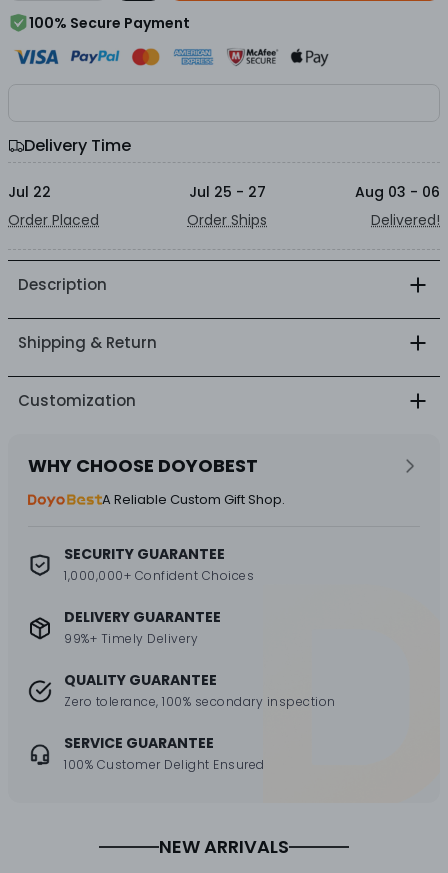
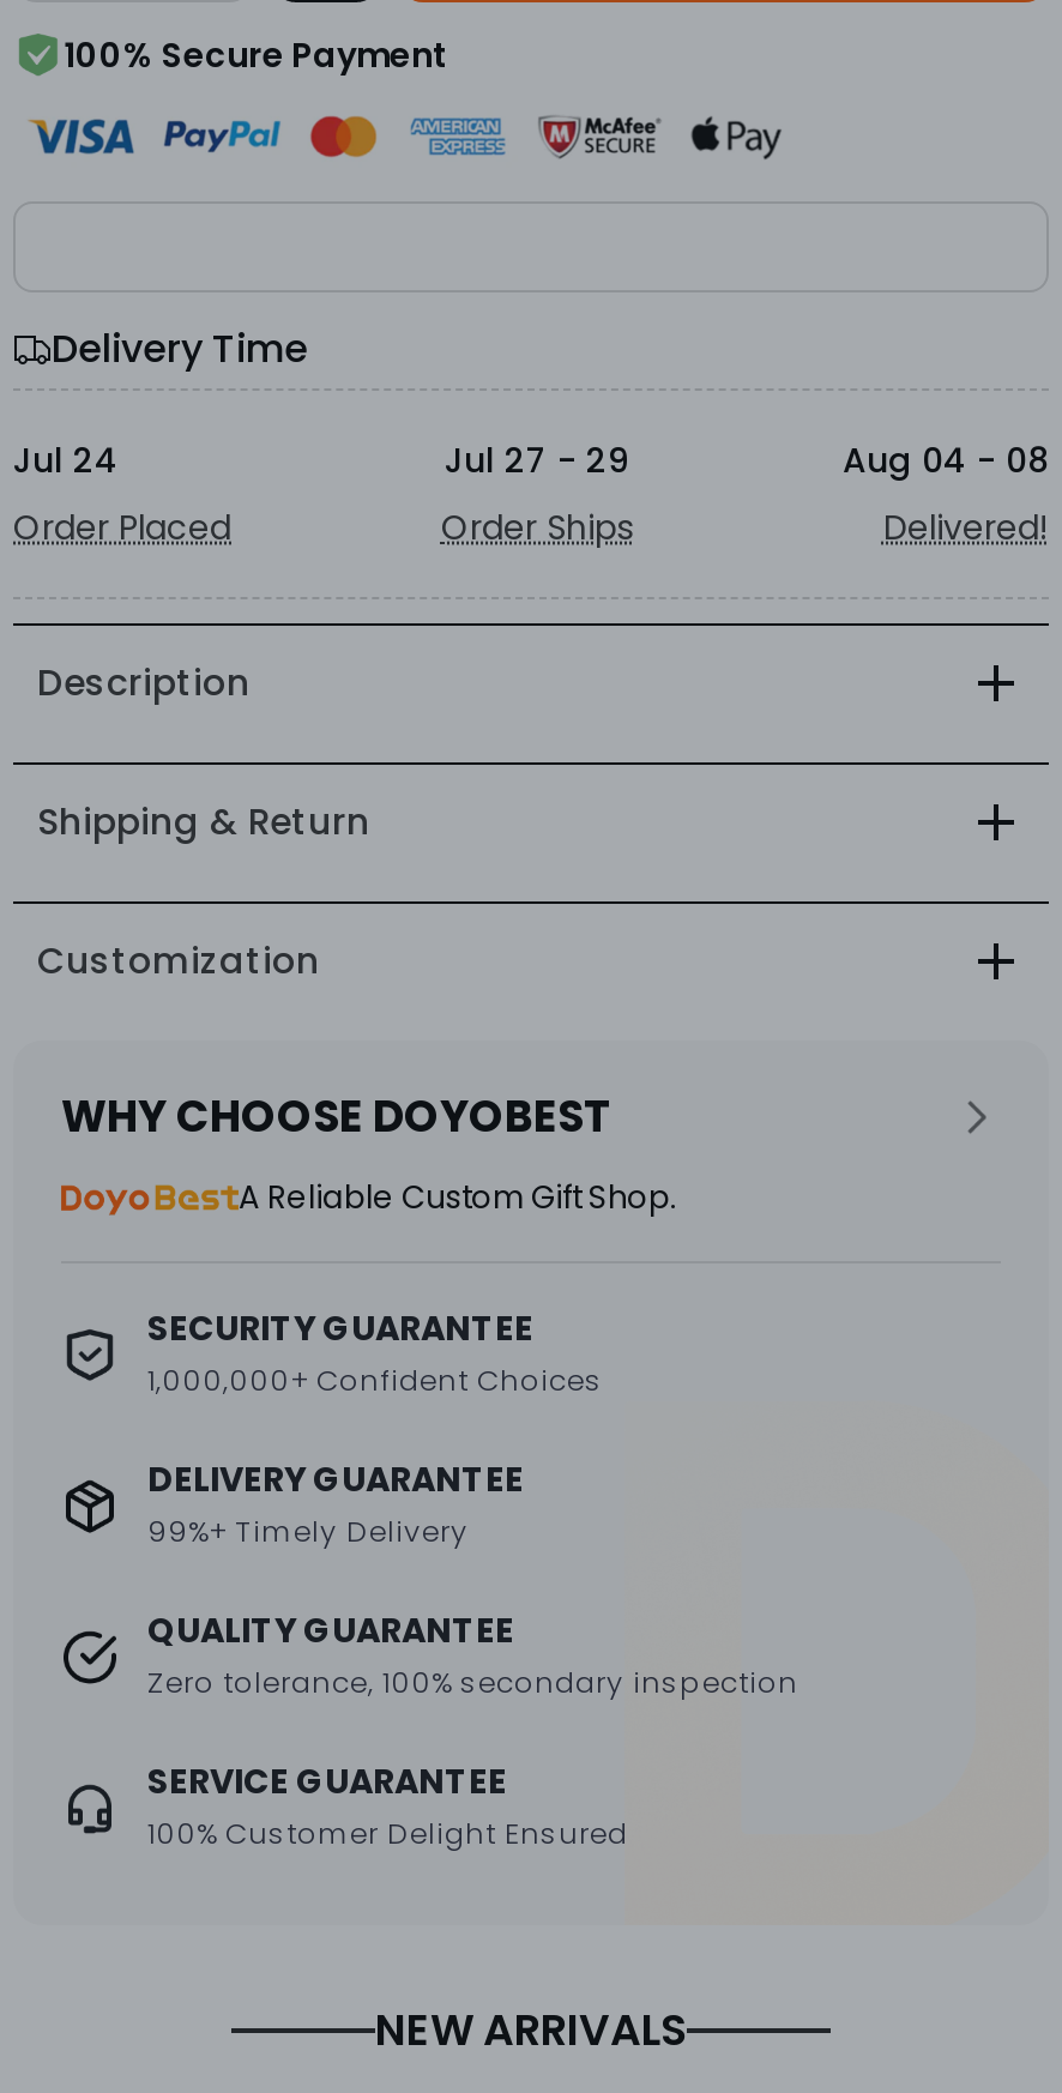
- Jul 22
+ Jul 24

- Jul 25 - 27
+ Jul 27 - 29

- Aug 03 - 06
+ Aug 04 - 08
